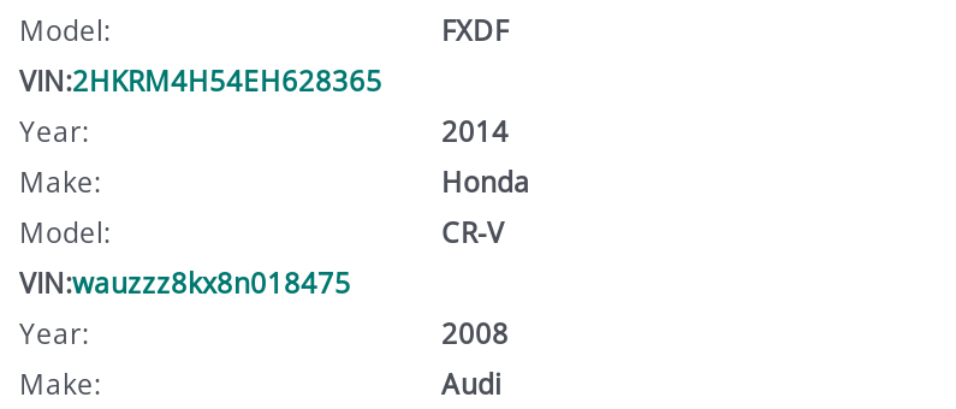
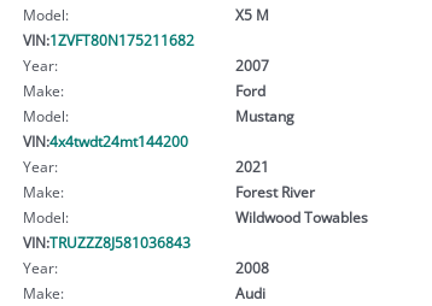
- FXDF
- VIN:2HKRM4H54EH628365
+ X5 M
+ VIN:1ZVFT80N175211682

- 2014
+ 2007

- Honda
+ Ford

- CR-V
- VIN:wauzzz8kx8n018475
+ Mustang
+ VIN:4x4twdt24mt144200
+ Year:
+ 2021
+ Make:
+ Forest River
+ Model:
+ Wildwood Towables
+ VIN:TRUZZZ8J581036843
